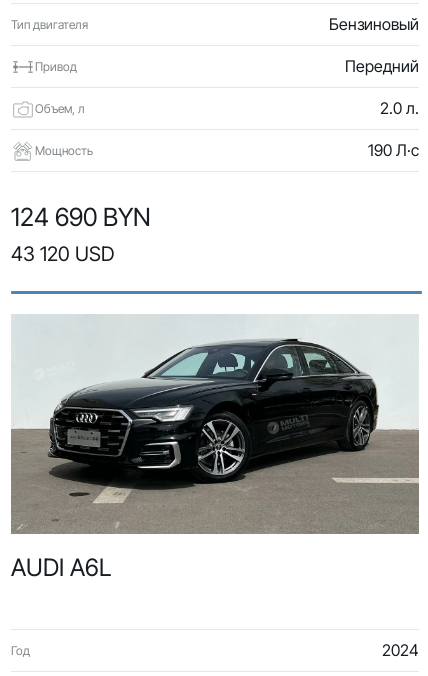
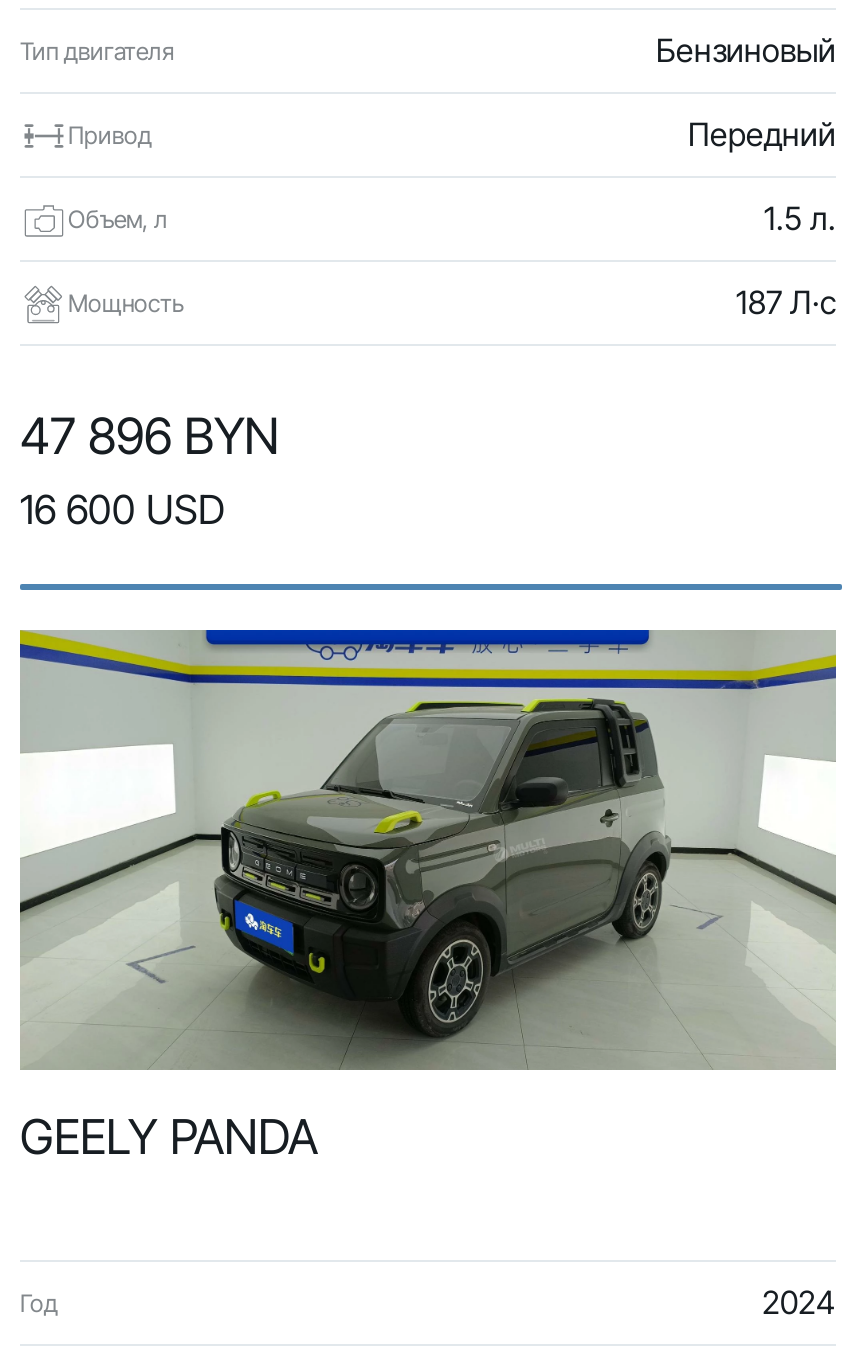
- 2.0 л.
+ 1.5 л.

- 190 Л·с
+ 187 Л·с

- 124 690 BYN
- 43 120 USD
+ 47 896 BYN
+ 16 600 USD

- [image]
- AUDI A6L
+ [image]
+ GEELY PANDA
